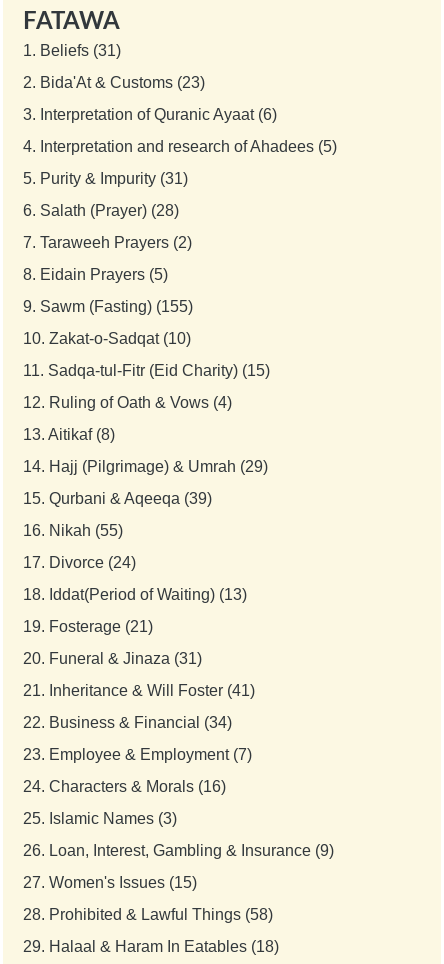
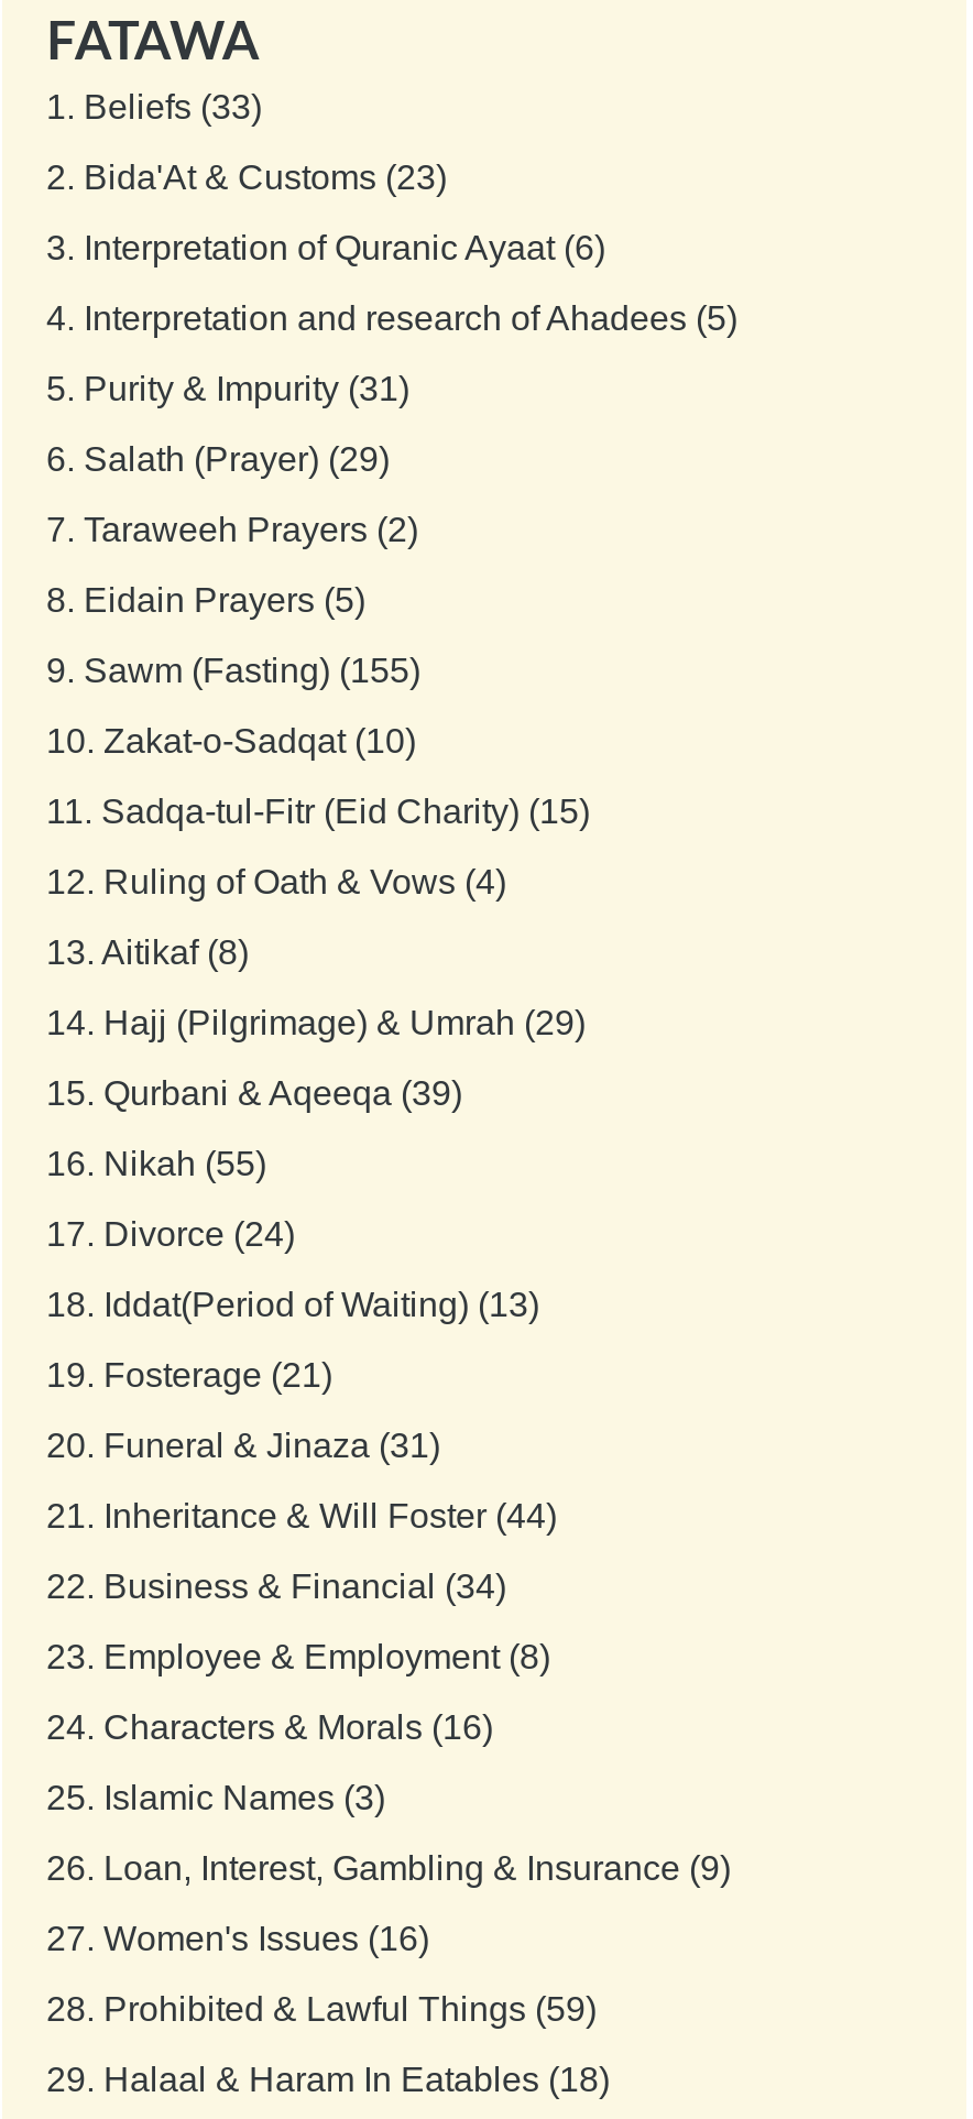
- 1. Beliefs (31)
+ 1. Beliefs (33)

- 6. Salath (Prayer) (28)
+ 6. Salath (Prayer) (29)

- 21. Inheritance & Will Foster (41)
+ 21. Inheritance & Will Foster (44)

- 23. Employee & Employment (7)
+ 23. Employee & Employment (8)

- 27. Women's Issues (15)
+ 27. Women's Issues (16)

- 28. Prohibited & Lawful Things (58)
+ 28. Prohibited & Lawful Things (59)
